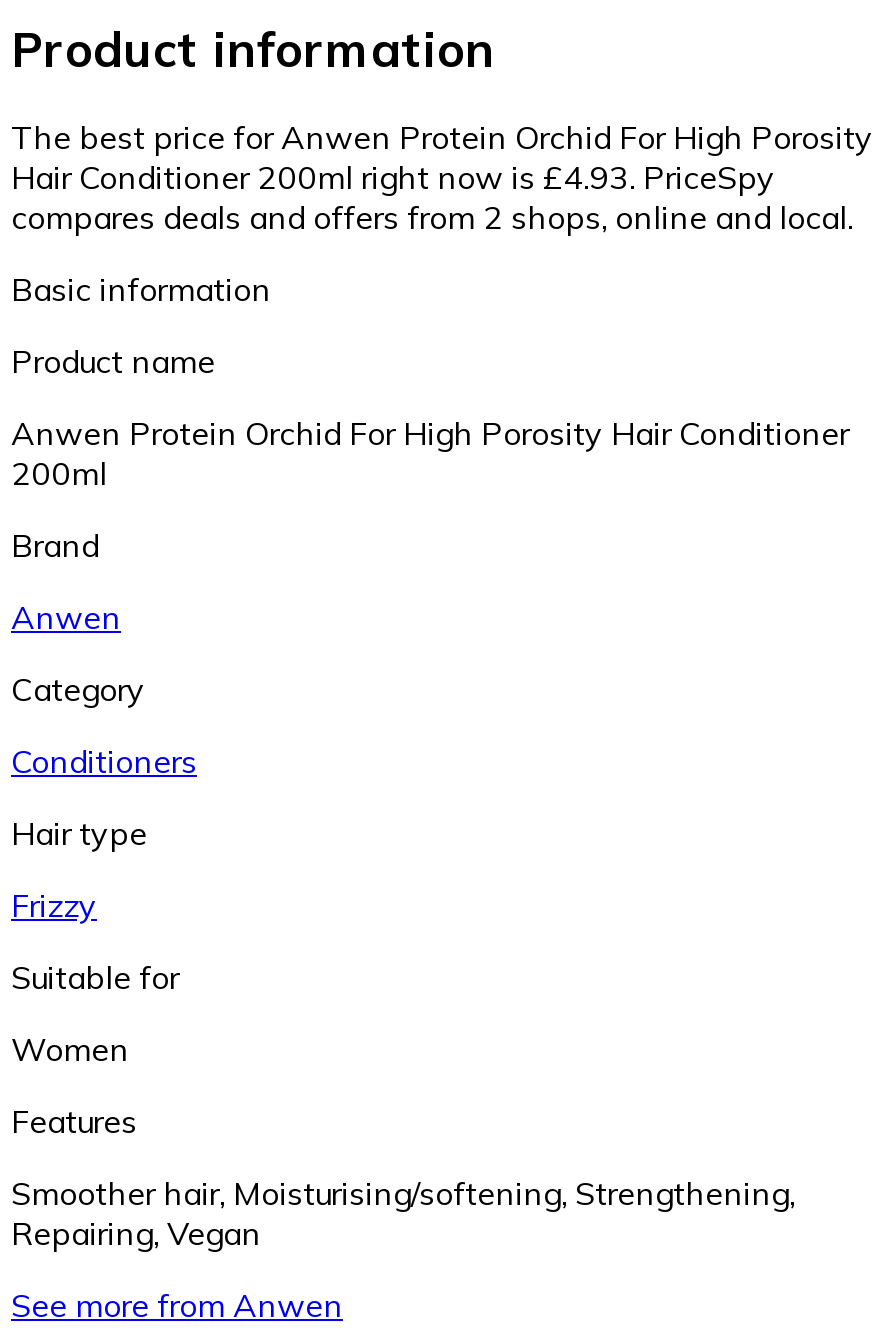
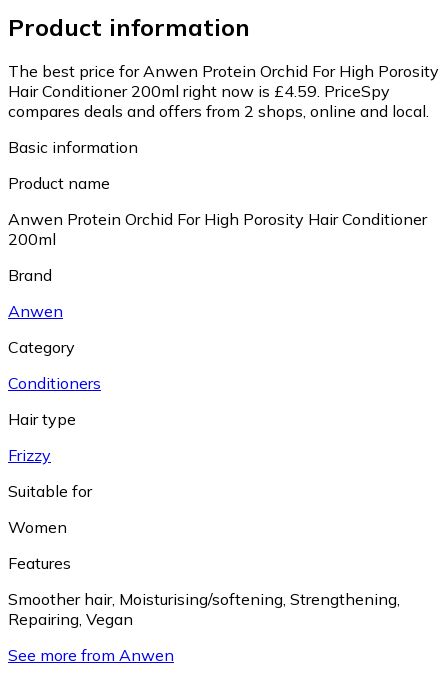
- Hair Conditioner 200ml right now is £4.93. PriceSpy
+ Hair Conditioner 200ml right now is £4.59. PriceSpy
